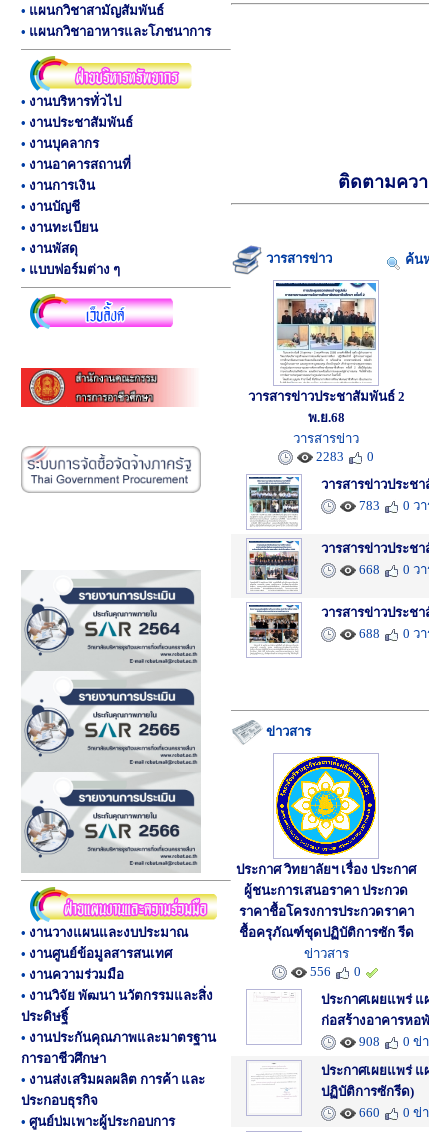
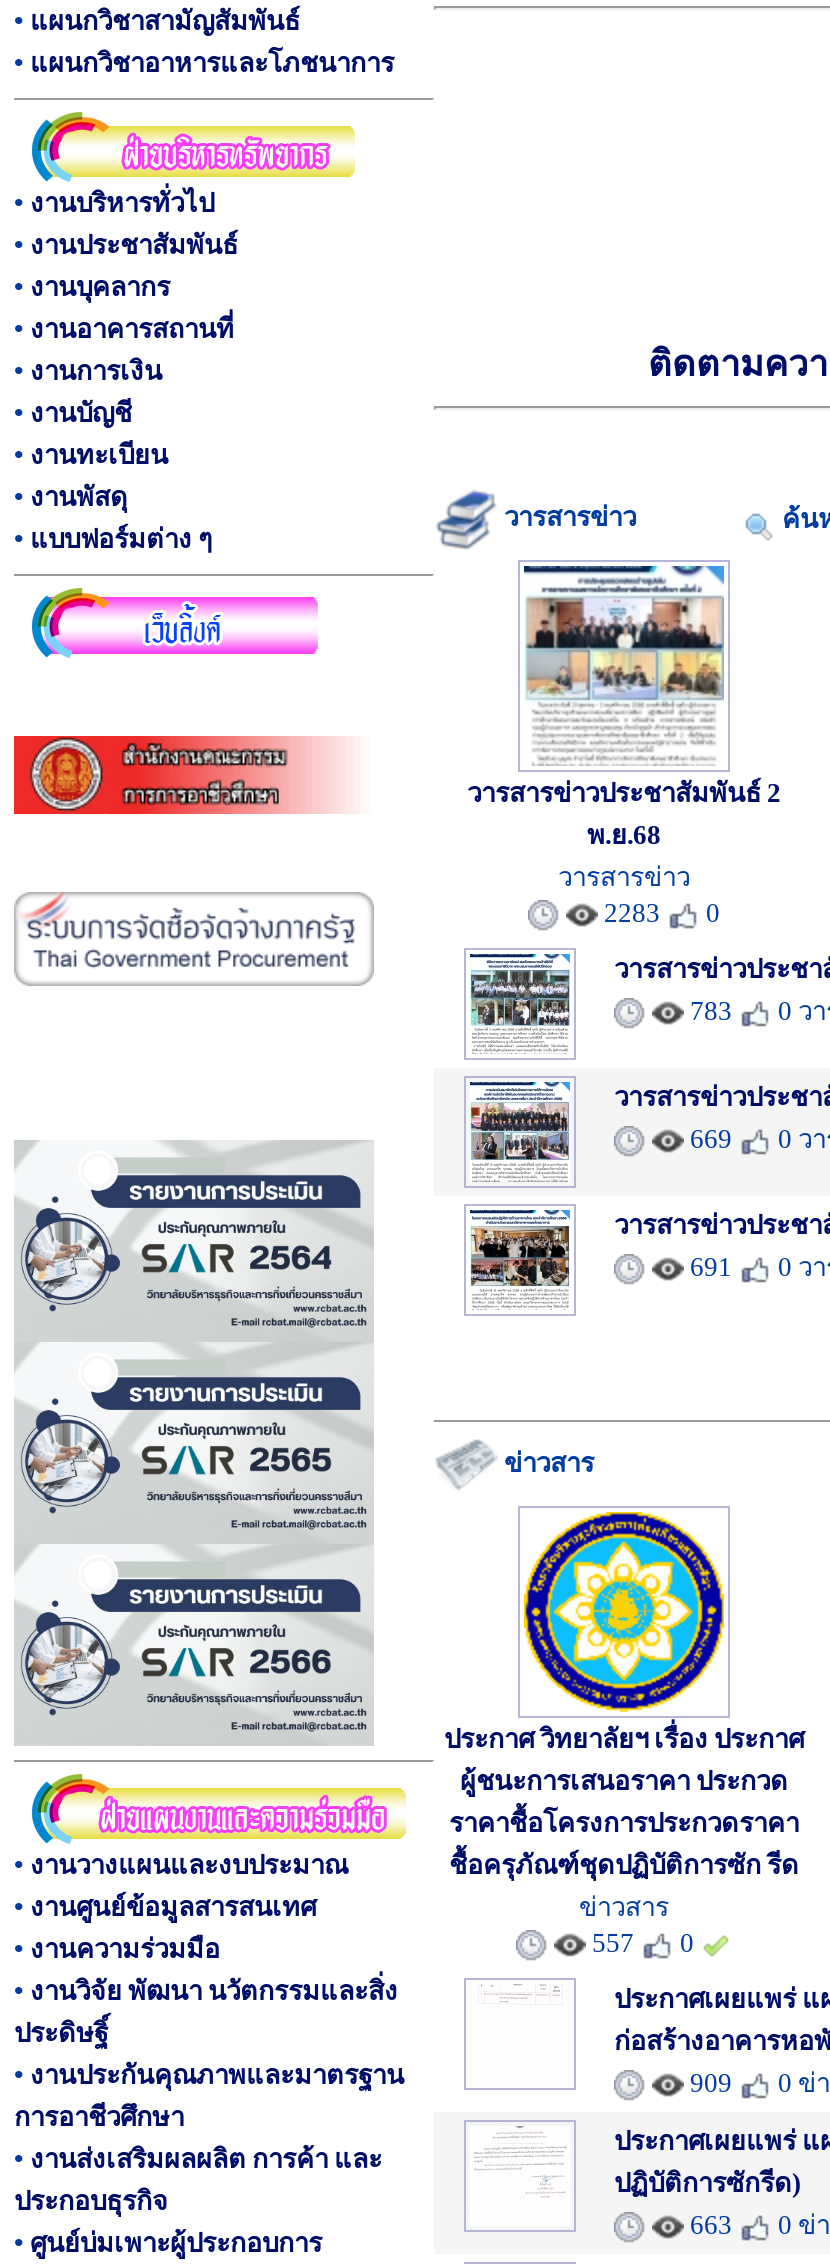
- 668
+ 669

- 688
+ 691

- 556 0
+ 557 0

- 908
+ 909

- 660
+ 663
